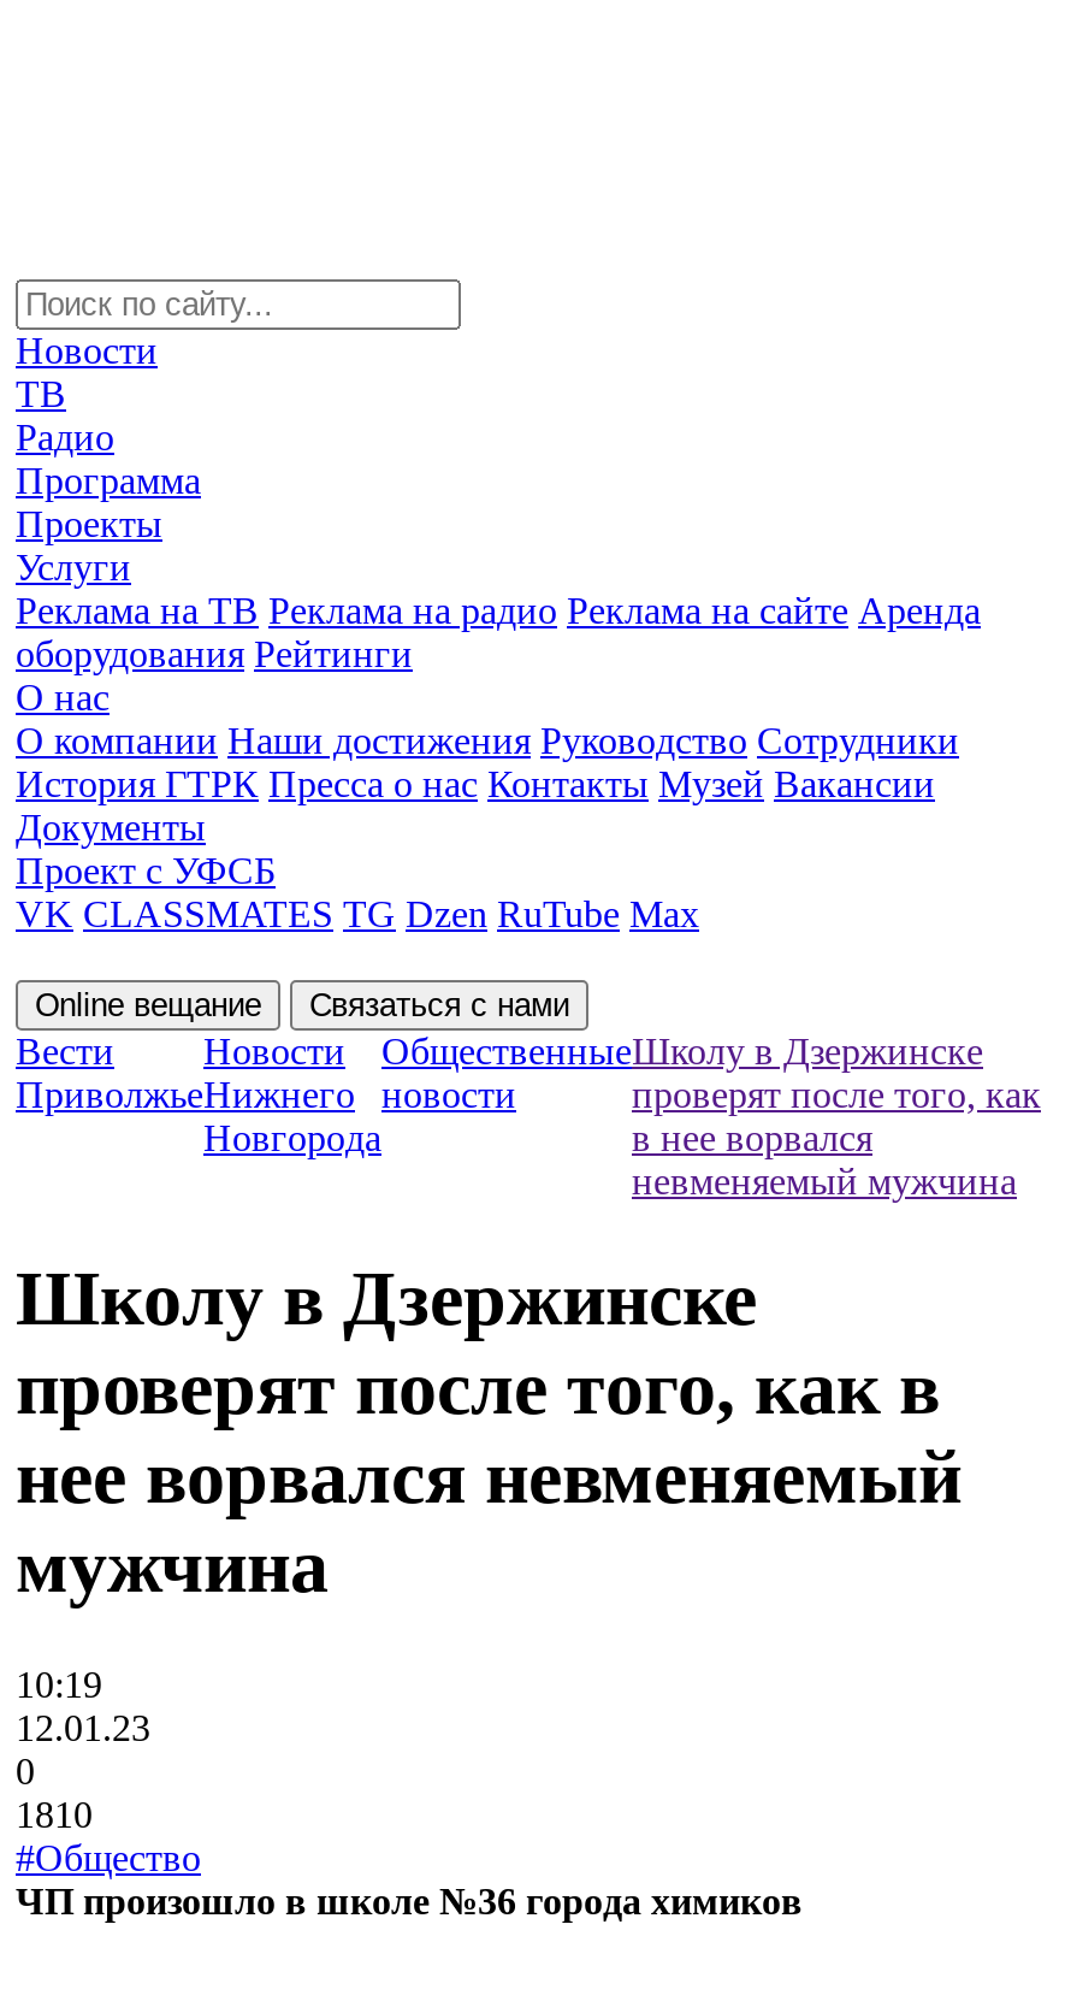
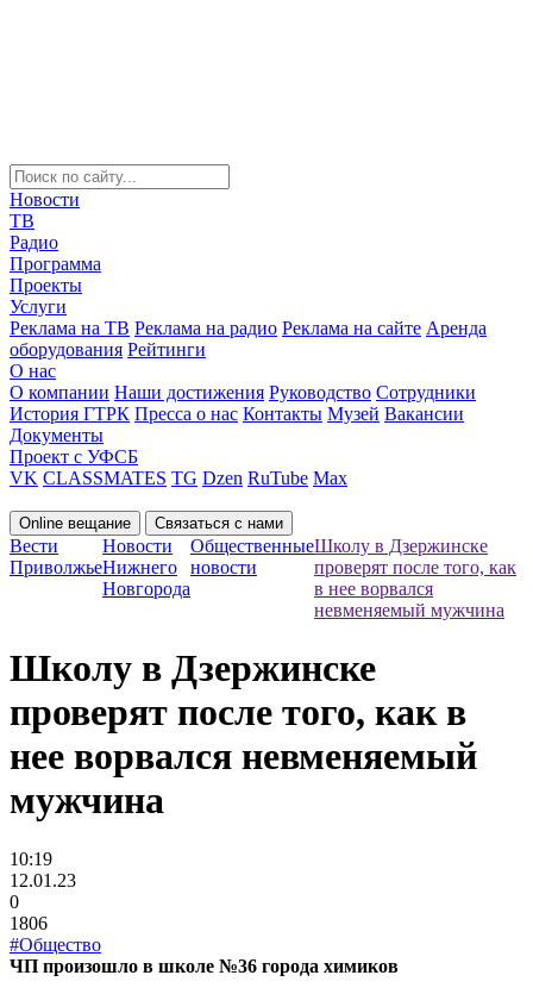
- 1810
+ 1806
